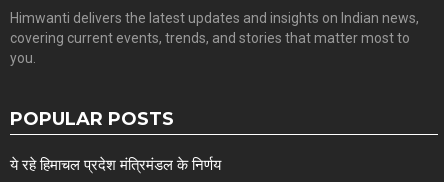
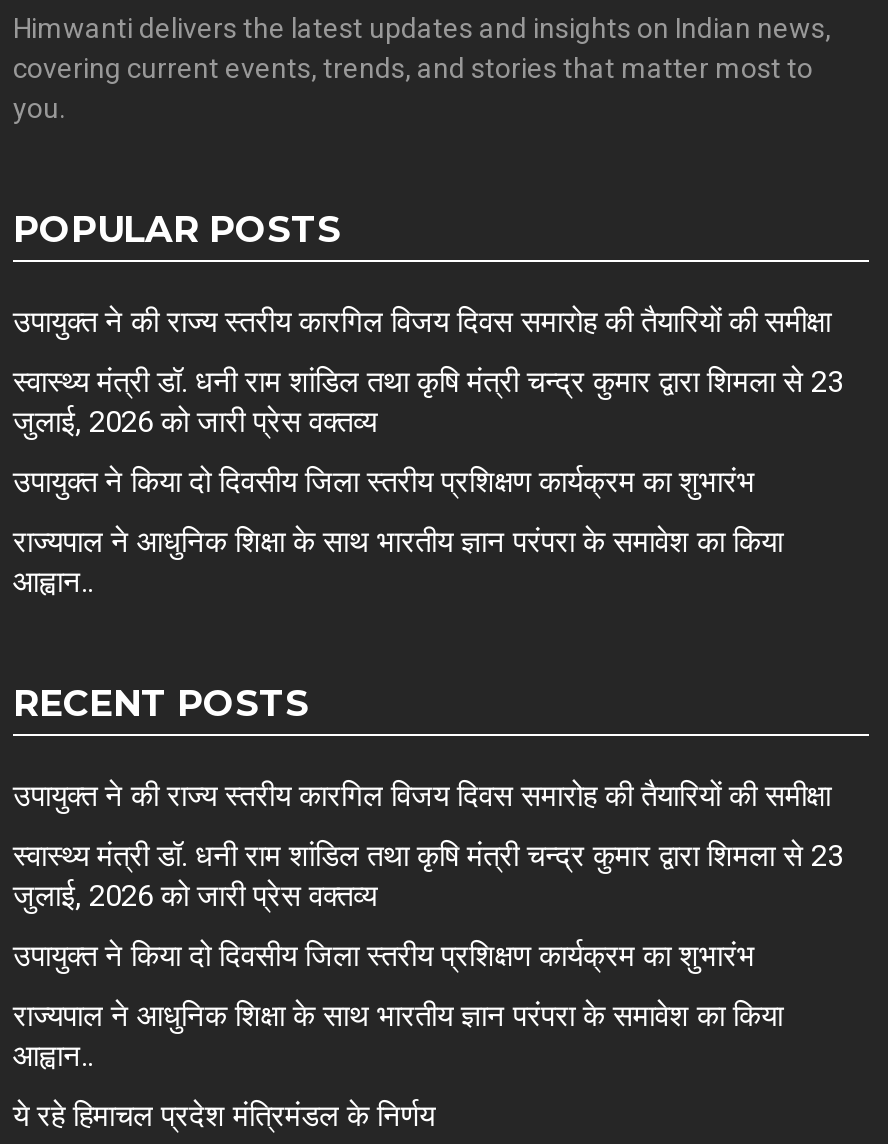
+ उपायुक्त ने की राज्य स्तरीय कारगिल विजय दिवस समारोह की तैयारियों की समीक्षा
+ स्वास्थ्य मंत्री डॉ. धनी राम शांडिल तथा कृषि मंत्री चन्द्र कुमार द्वारा शिमला से 23
+ जुलाई, 2026 को जारी प्रेस वक्तव्य
+ उपायुक्त ने किया दो दिवसीय जिला स्तरीय प्रशिक्षण कार्यक्रम का शुभारंभ
+ राज्यपाल ने आधुनिक शिक्षा के साथ भारतीय ज्ञान परंपरा के समावेश का किया
+ आह्वान..
+ RECENT POSTS
+ उपायुक्त ने की राज्य स्तरीय कारगिल विजय दिवस समारोह की तैयारियों की समीक्षा
+ स्वास्थ्य मंत्री डॉ. धनी राम शांडिल तथा कृषि मंत्री चन्द्र कुमार द्वारा शिमला से 23
+ जुलाई, 2026 को जारी प्रेस वक्तव्य
+ उपायुक्त ने किया दो दिवसीय जिला स्तरीय प्रशिक्षण कार्यक्रम का शुभारंभ
+ राज्यपाल ने आधुनिक शिक्षा के साथ भारतीय ज्ञान परंपरा के समावेश का किया
+ आह्वान..
